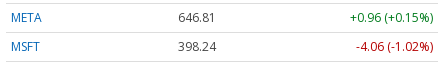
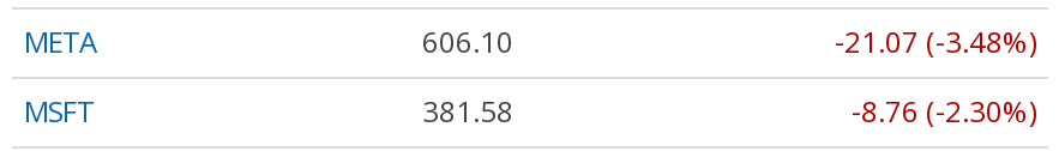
- 646.81
+ 606.10

- +0.96 (+0.15%)
+ -21.07 (-3.48%)

- 398.24
+ 381.58

- -4.06 (-1.02%)
+ -8.76 (-2.30%)
